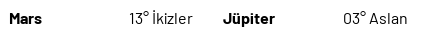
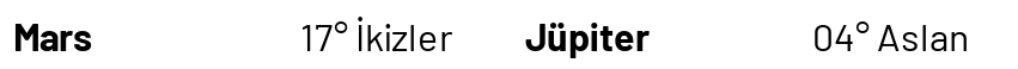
- 13° İkizler Jüpiter
+ 17° İkizler Jüpiter

- 03° Aslan
+ 04° Aslan
